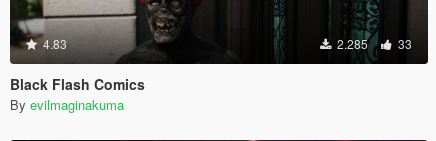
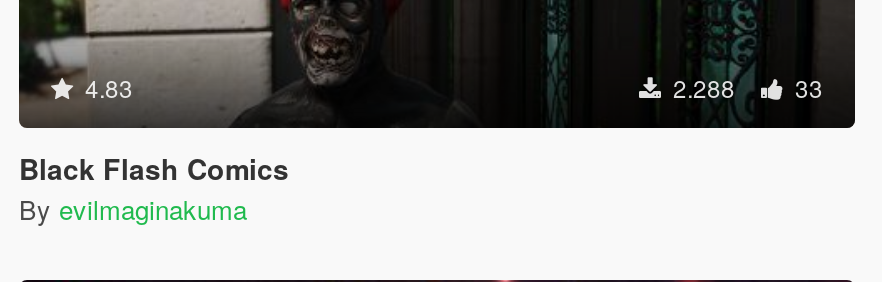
- 2.285 33
+ 2.288 33
